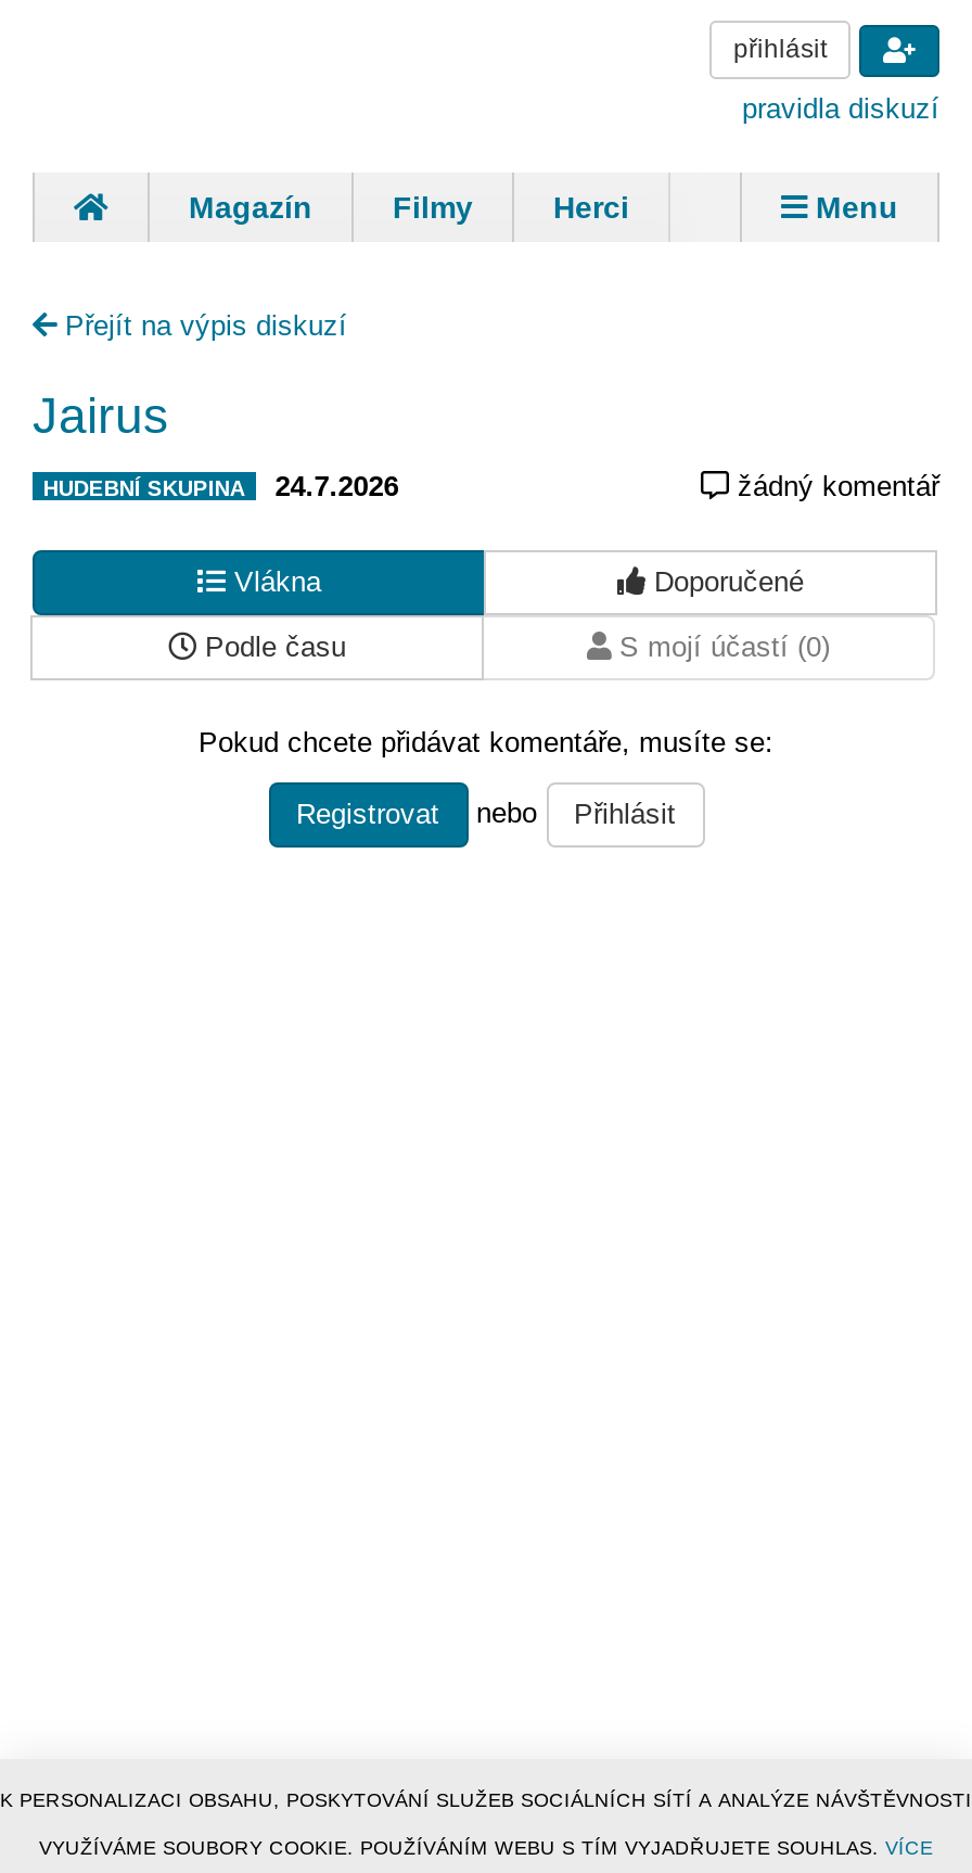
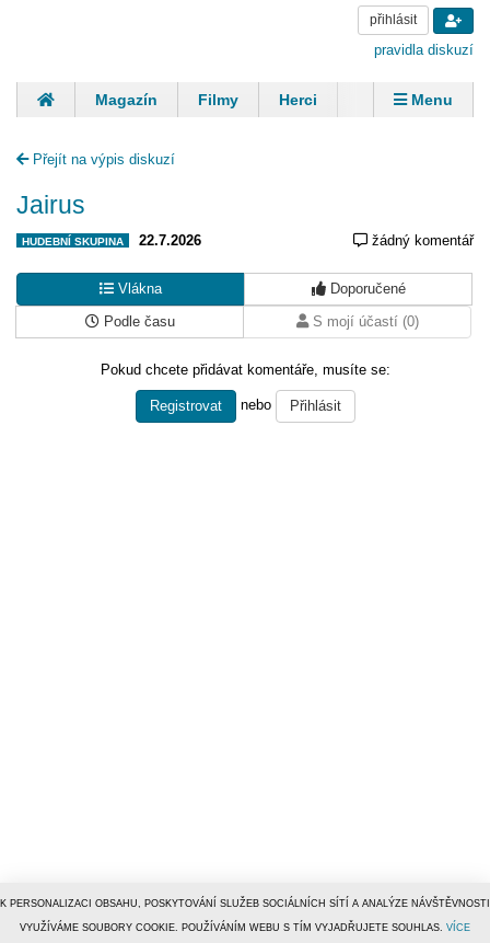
- HUDEBNÍ SKUPINA 24.7.2026
+ HUDEBNÍ SKUPINA 22.7.2026
